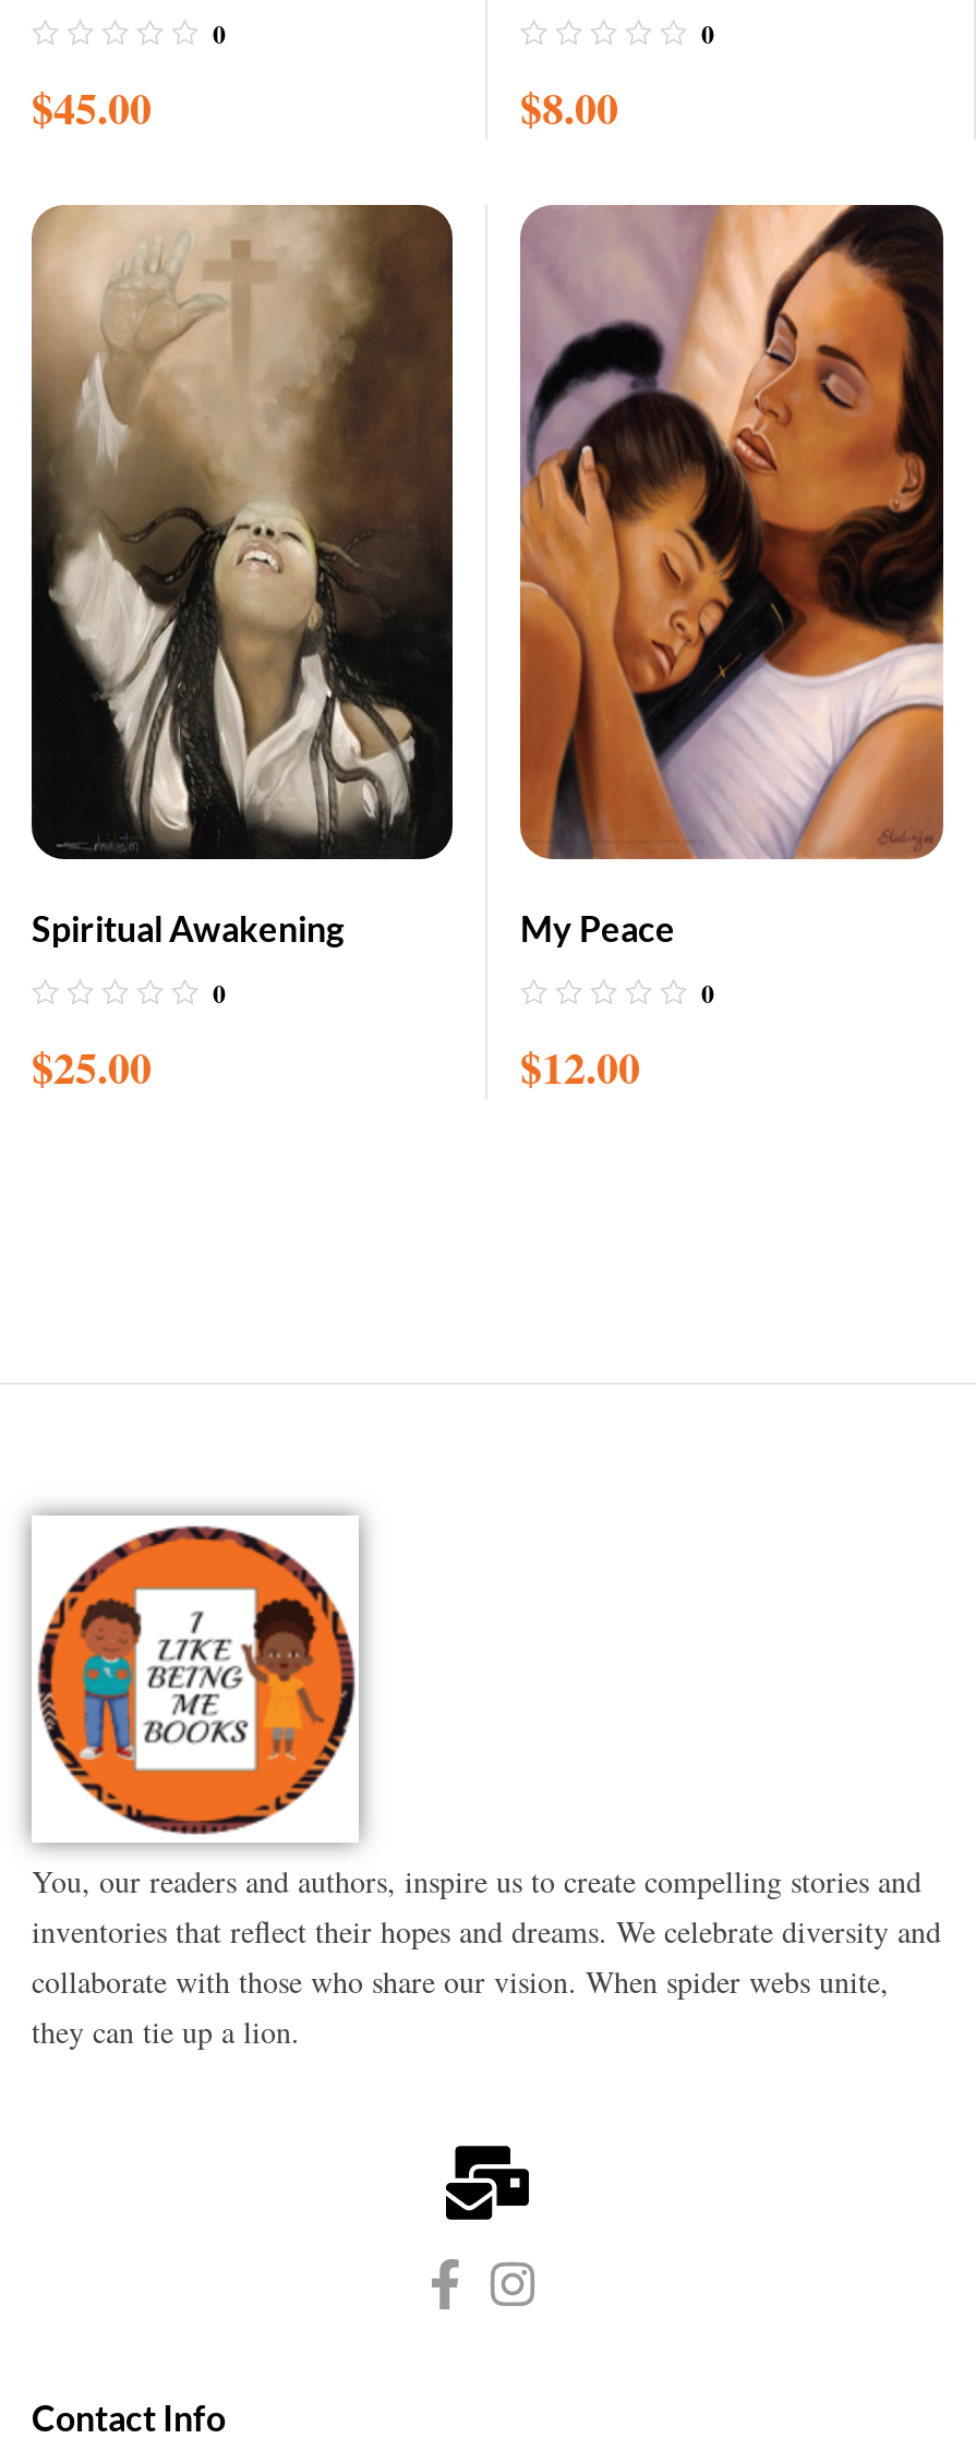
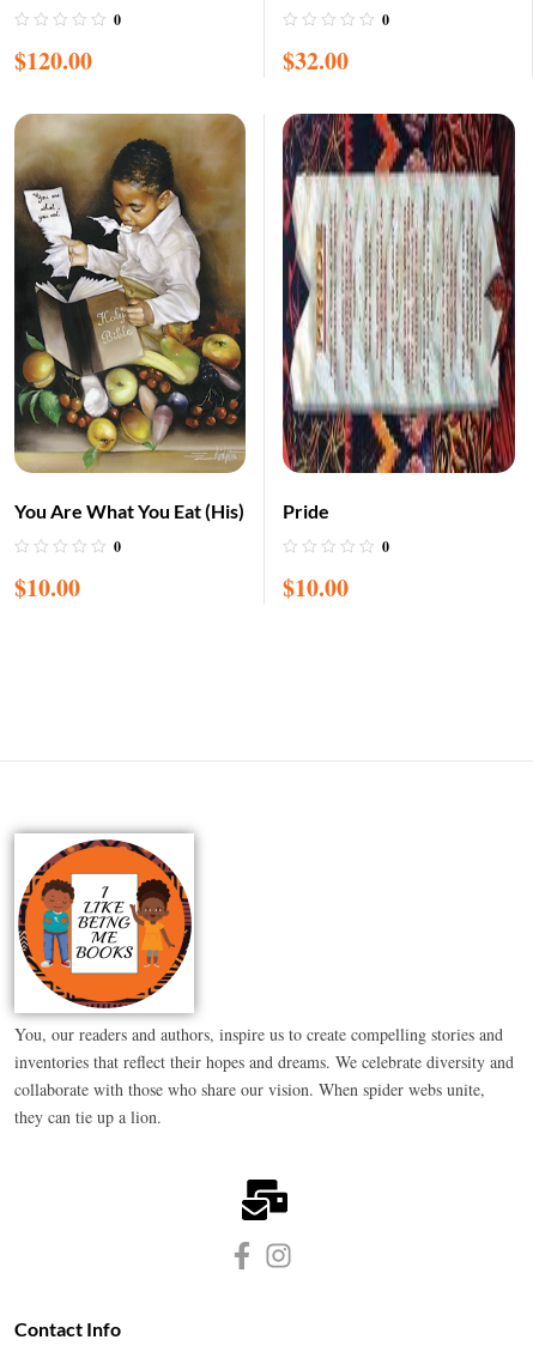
- $45.00
+ $120.00

- $8.00
+ $32.00

- [image]
- Spiritual Awakening
+ [image]
+ You Are What You Eat (His)

- [image]
- My Peace
+ [image]
+ Pride

- $25.00
+ $10.00

- $12.00
+ $10.00
